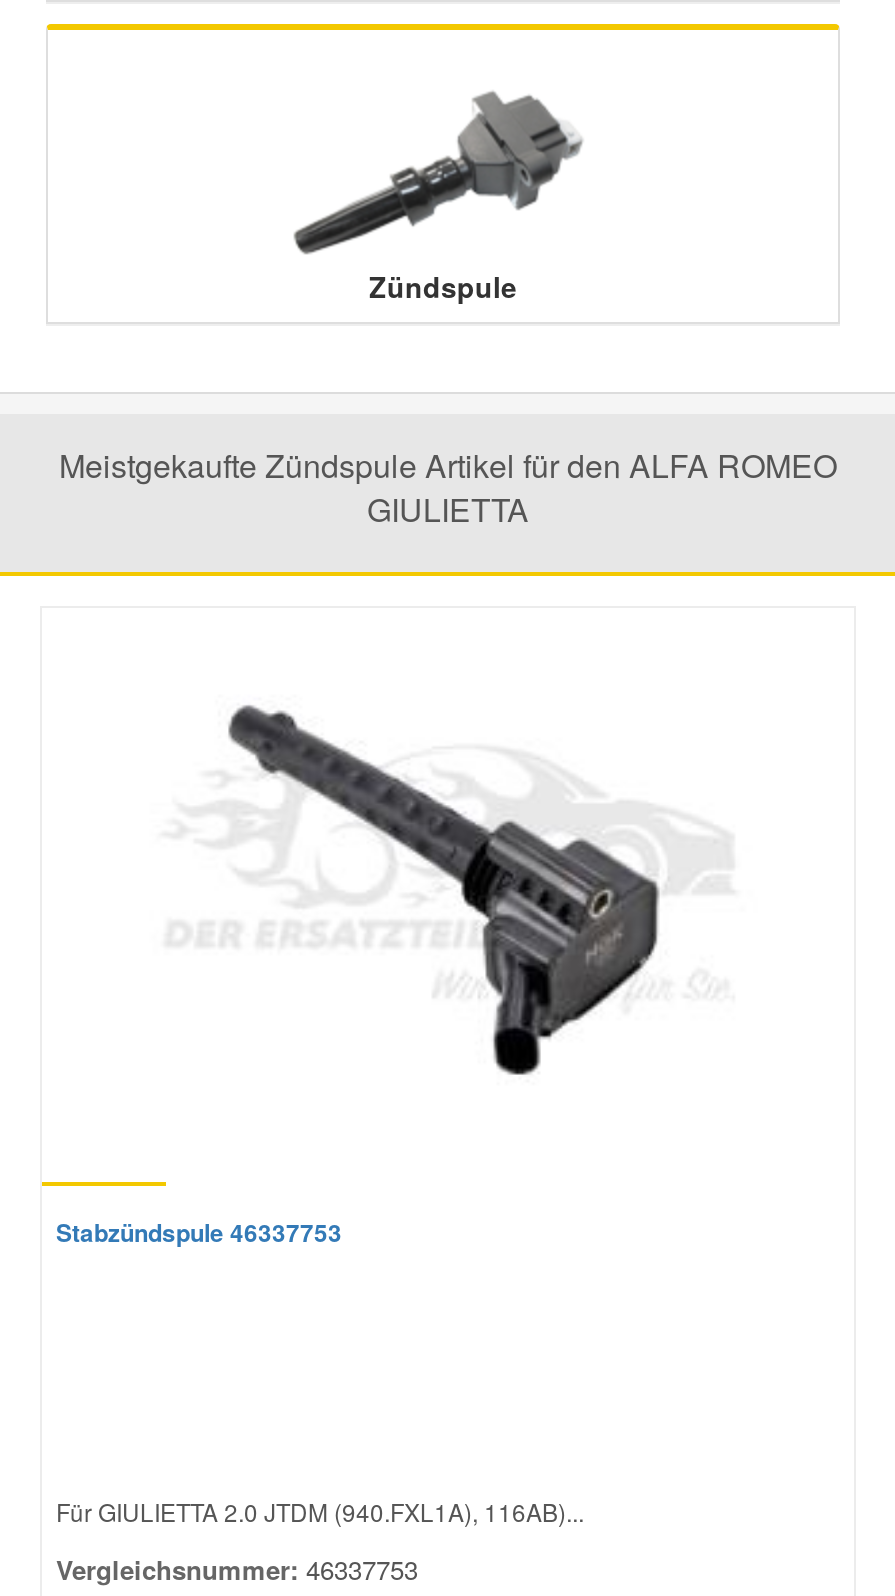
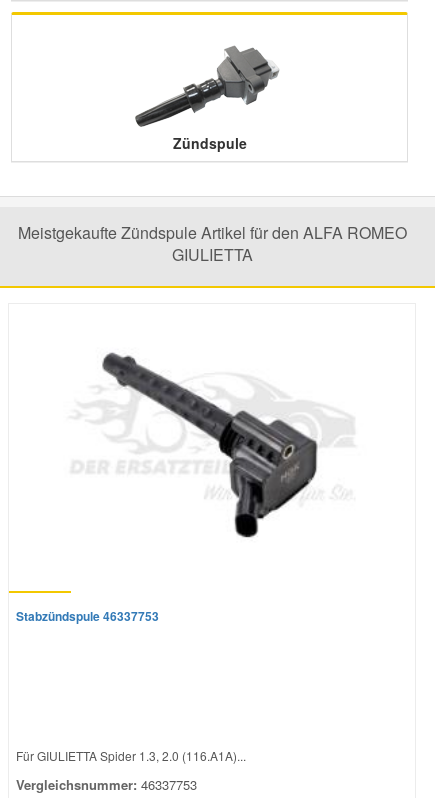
- Für GIULIETTA 2.0 JTDM (940.FXL1A), 116AB)...
+ Für GIULIETTA Spider 1.3, 2.0 (116.A1A)...
